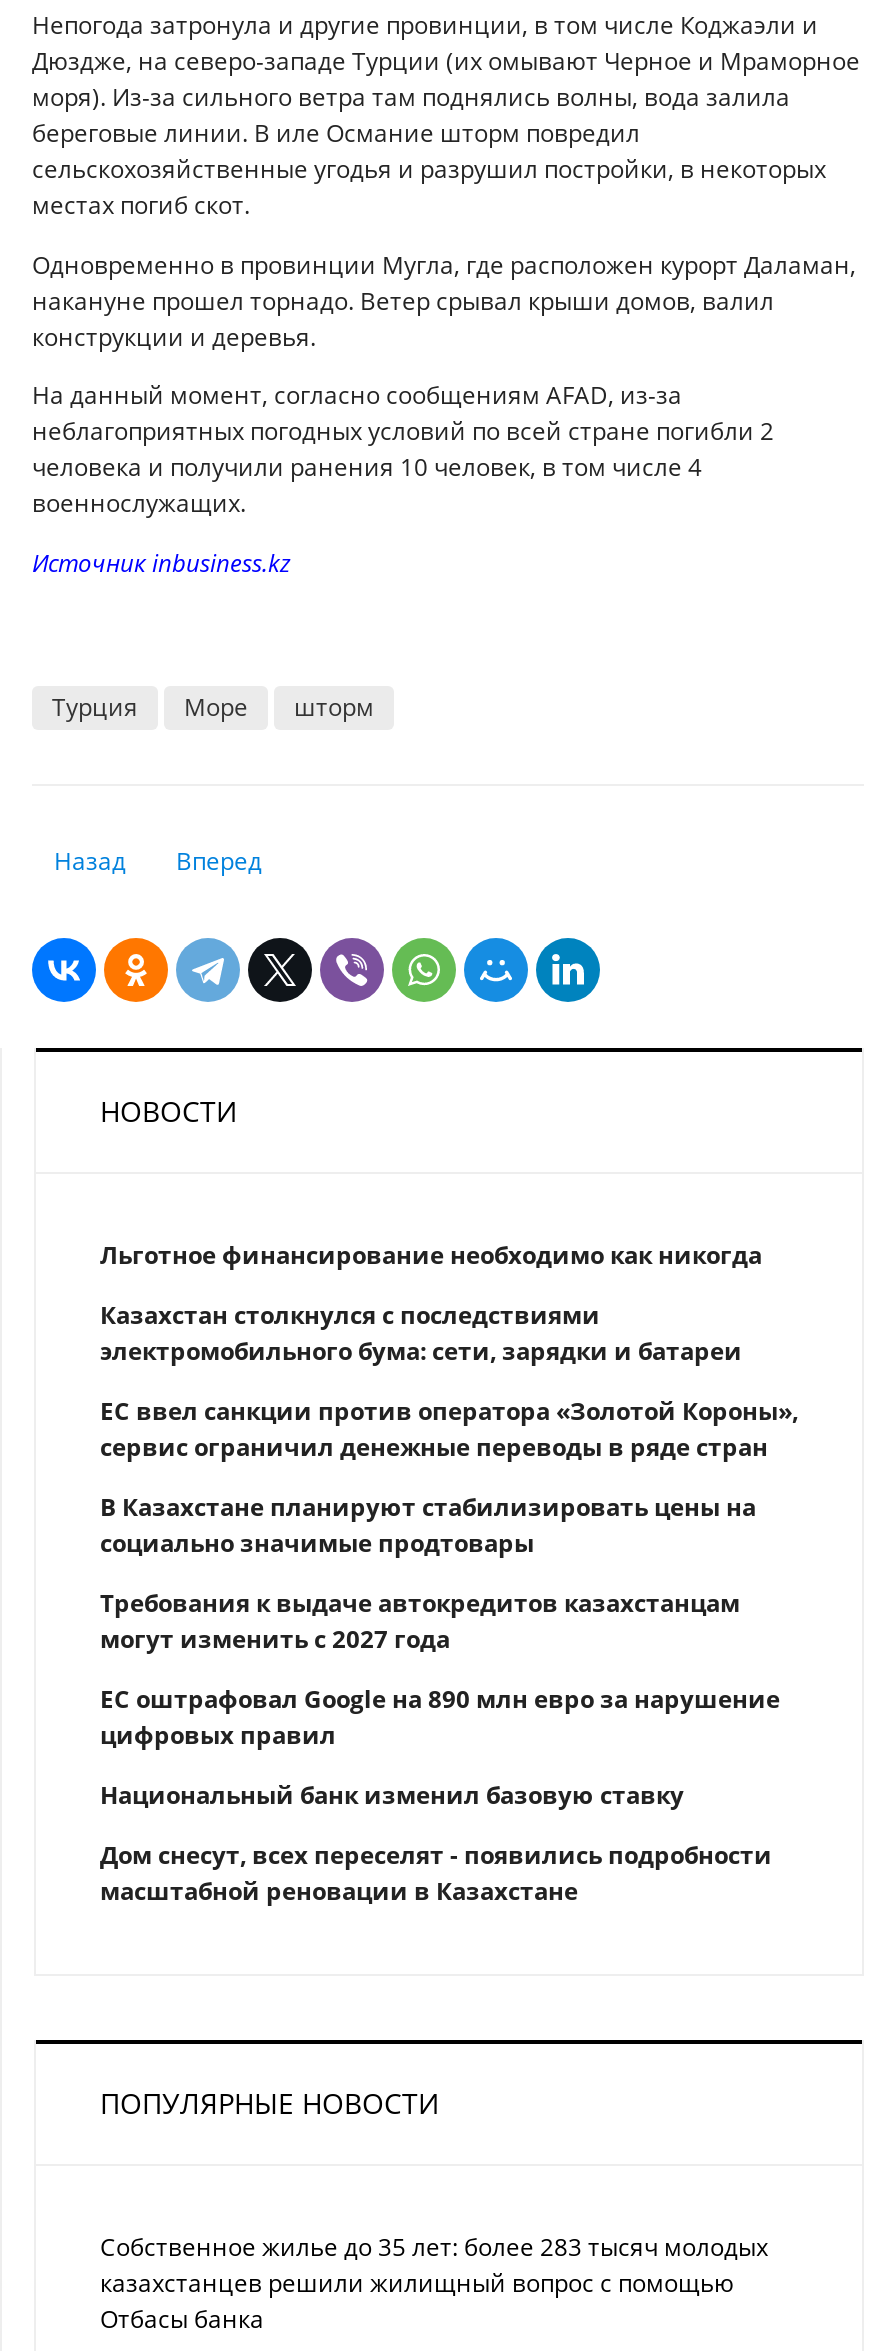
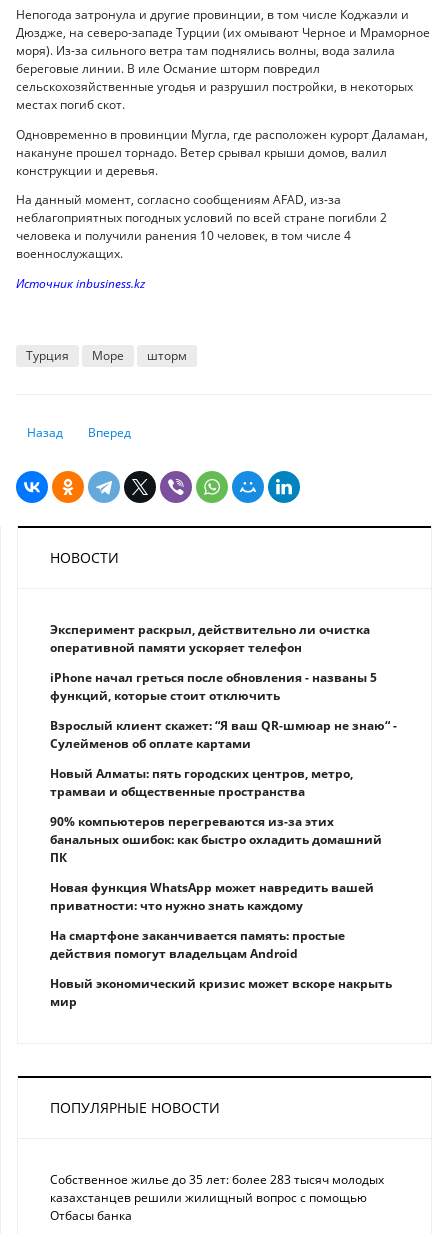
- Льготное финансирование необходимо как никогда
+ Эксперимент раскрыл, действительно ли очистка
+ оперативной памяти ускоряет телефон

- Казахстан столкнулся с последствиями
- электромобильного бума: сети, зарядки и батареи
+ iPhone начал греться после обновления - названы 5
+ функций, которые стоит отключить

- ЕС ввел санкции против оператора «Золотой Короны»,
- сервис ограничил денежные переводы в ряде стран
+ Взрослый клиент скажет: “Я ваш QR-шмюар не знаю“ -
+ Сулейменов об оплате картами

- В Казахстане планируют стабилизировать цены на
- социально значимые продтовары
+ Новый Алматы: пять городских центров, метро,
+ трамваи и общественные пространства

- Требования к выдаче автокредитов казахстанцам
- могут изменить с 2027 года
+ 90% компьютеров перегреваются из-за этих
+ банальных ошибок: как быстро охладить домашний
+ ПК

- ЕС оштрафовал Google на 890 млн евро за нарушение
- цифровых правил
+ Новая функция WhatsApp может навредить вашей
+ приватности: что нужно знать каждому

- Национальный банк изменил базовую ставку
+ На смартфоне заканчивается память: простые
+ действия помогут владельцам Android

- Дом снесут, всех переселят - появились подробности
- масштабной реновации в Казахстане
+ Новый экономический кризис может вскоре накрыть
+ мир
